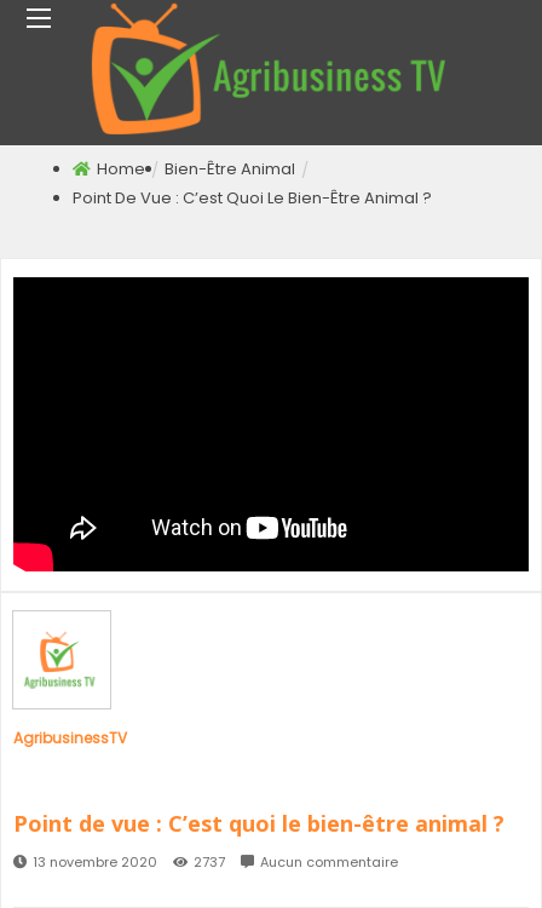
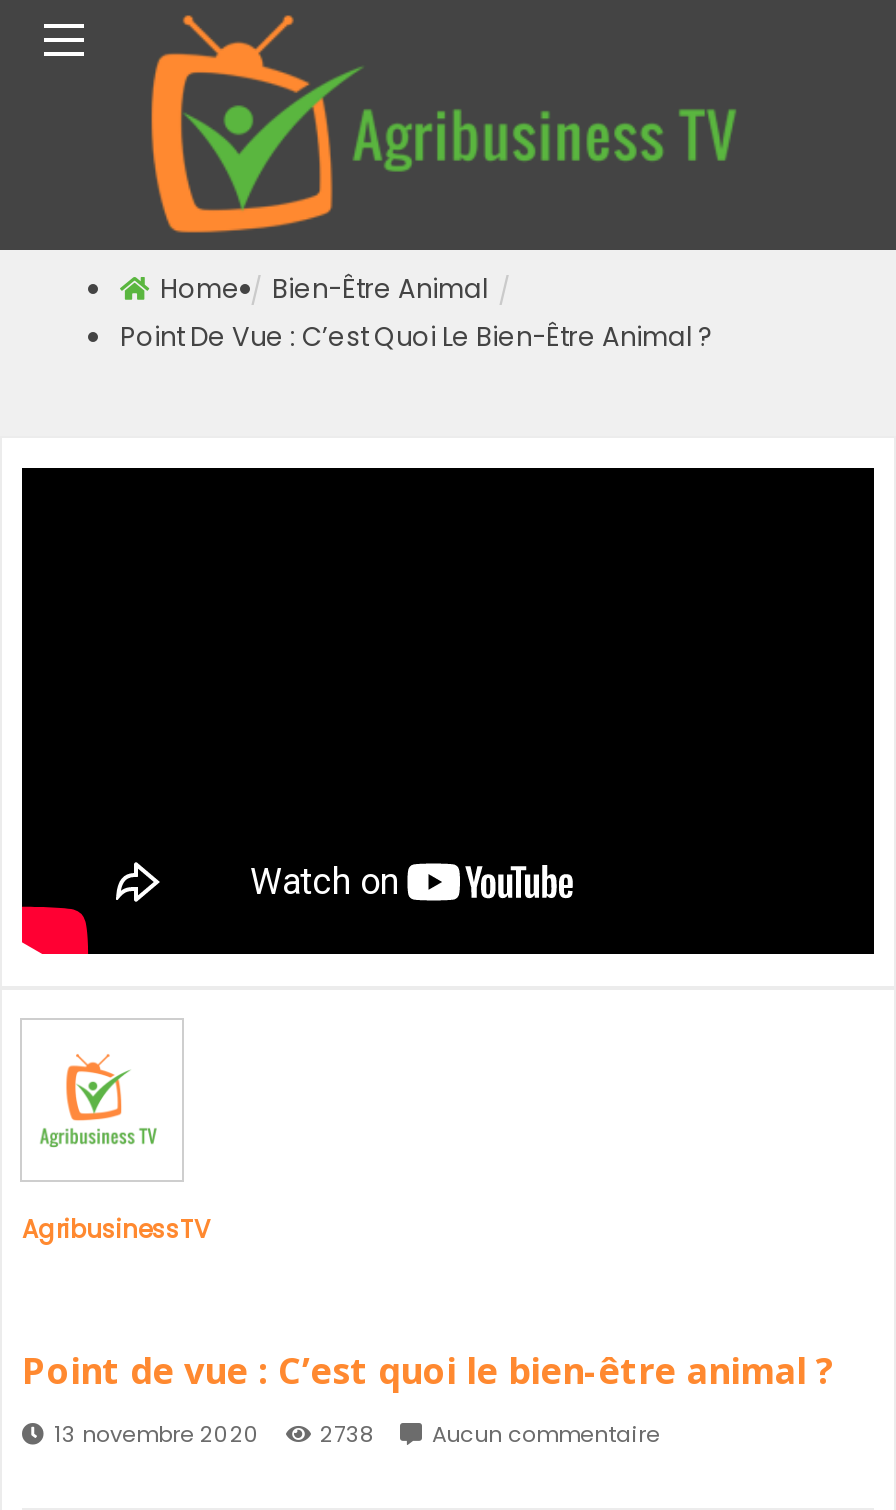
- 13 novembre 2020 2737 Aucun commentaire
+ 13 novembre 2020 2738 Aucun commentaire
